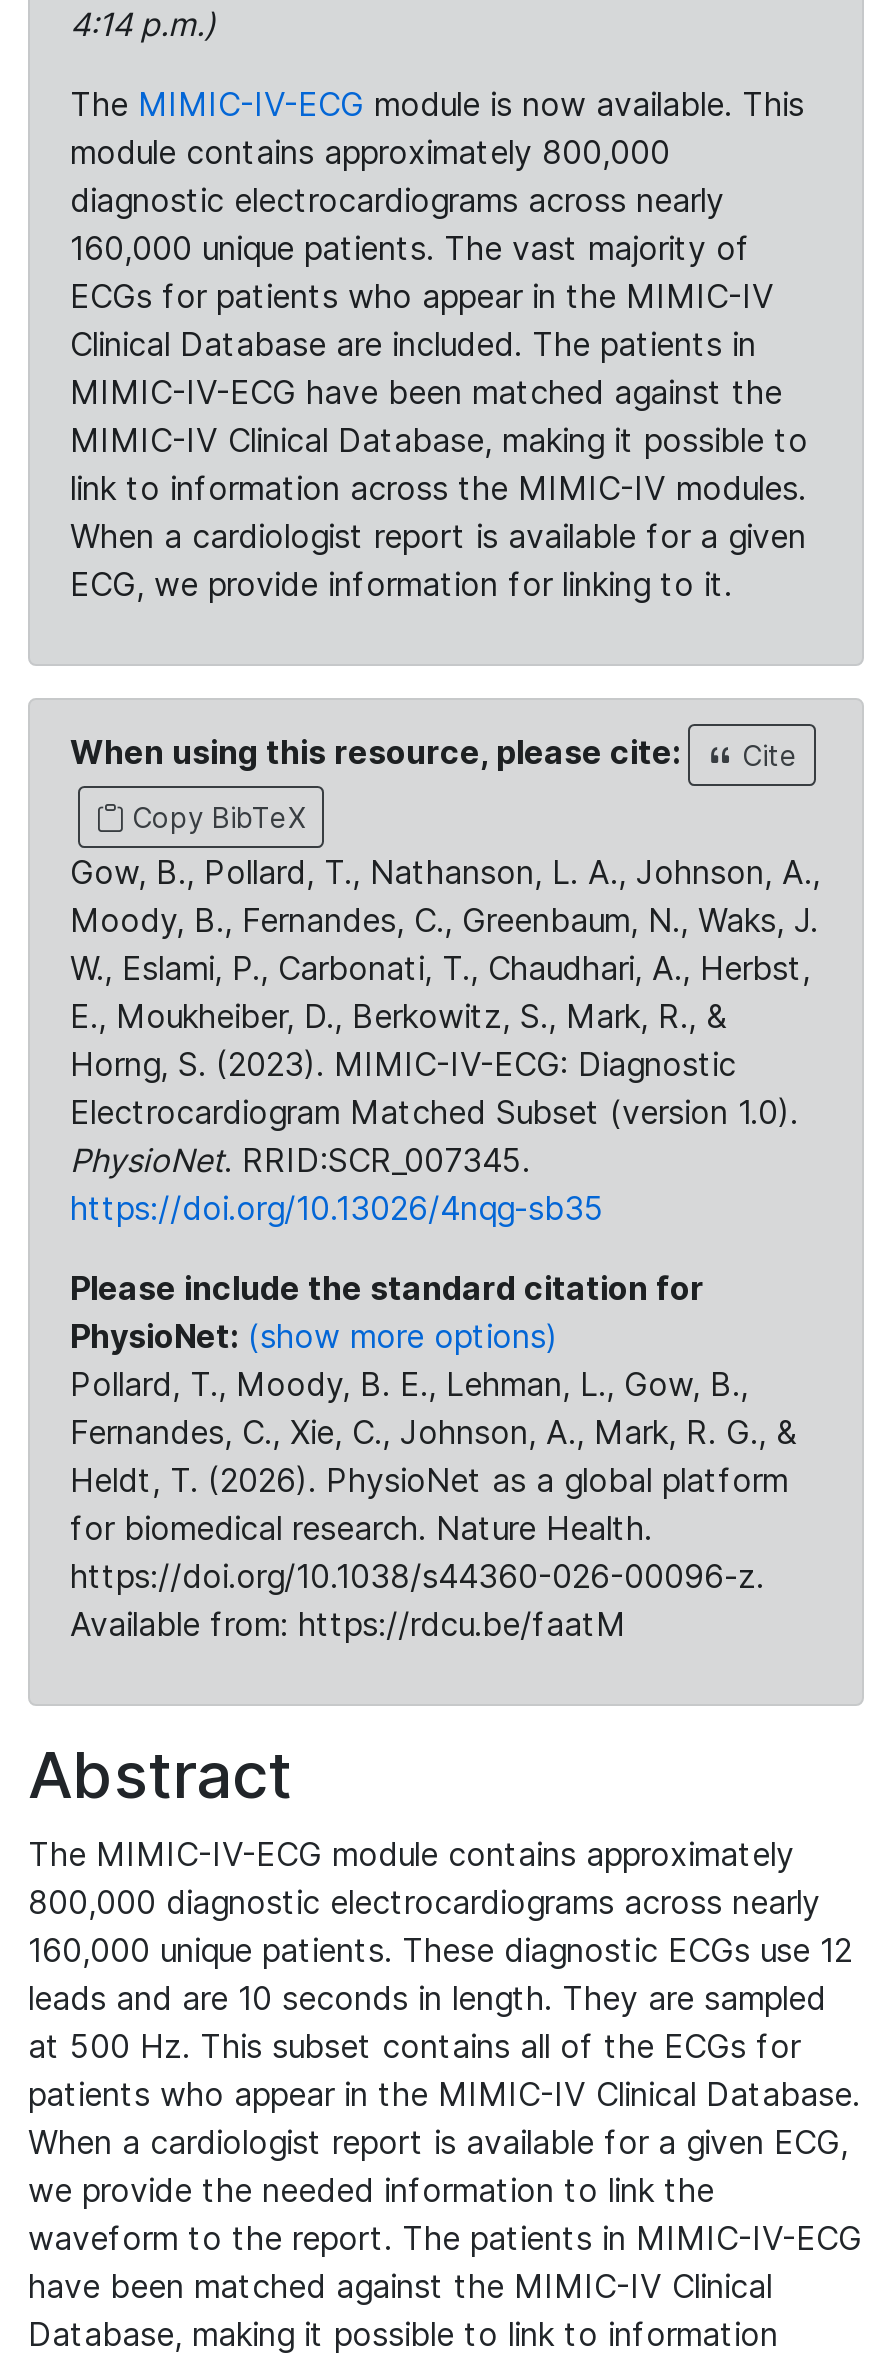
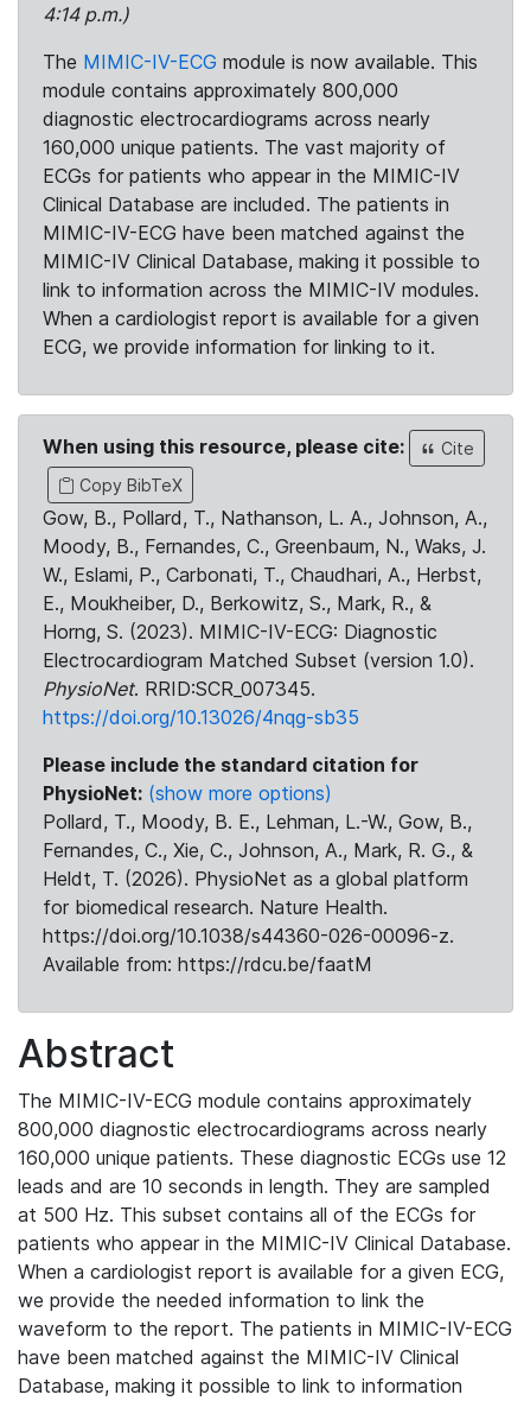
- Pollard, T., Moody, B. E., Lehman, L., Gow, B.,
+ Pollard, T., Moody, B. E., Lehman, L.-W., Gow, B.,
